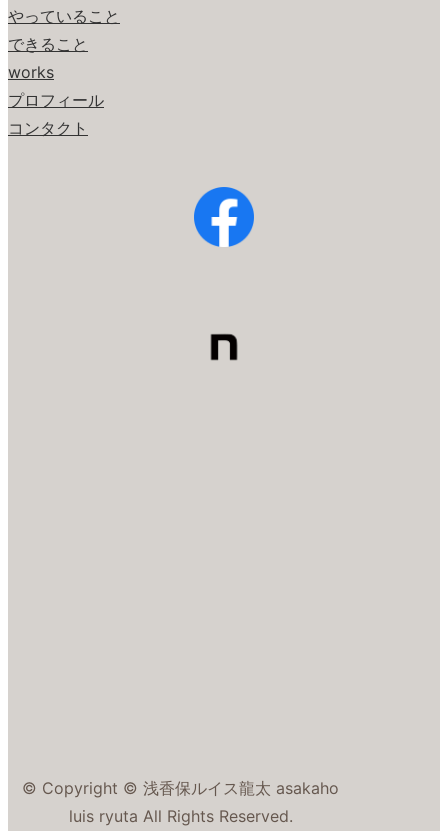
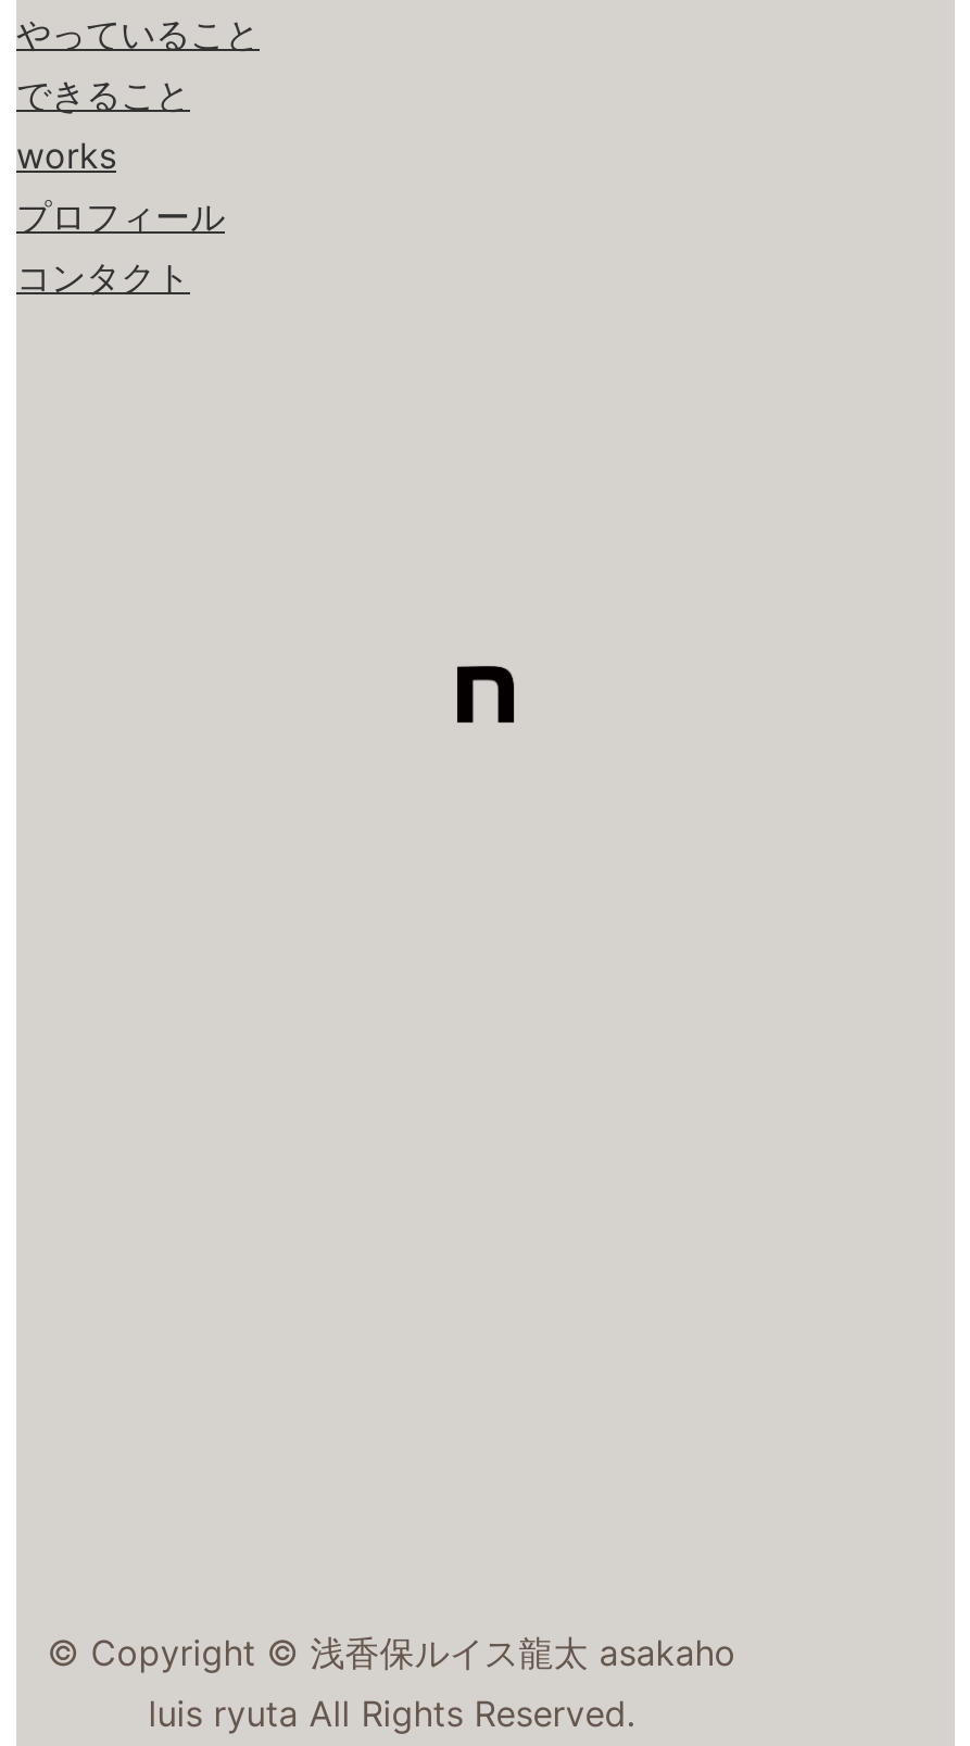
- [image]
